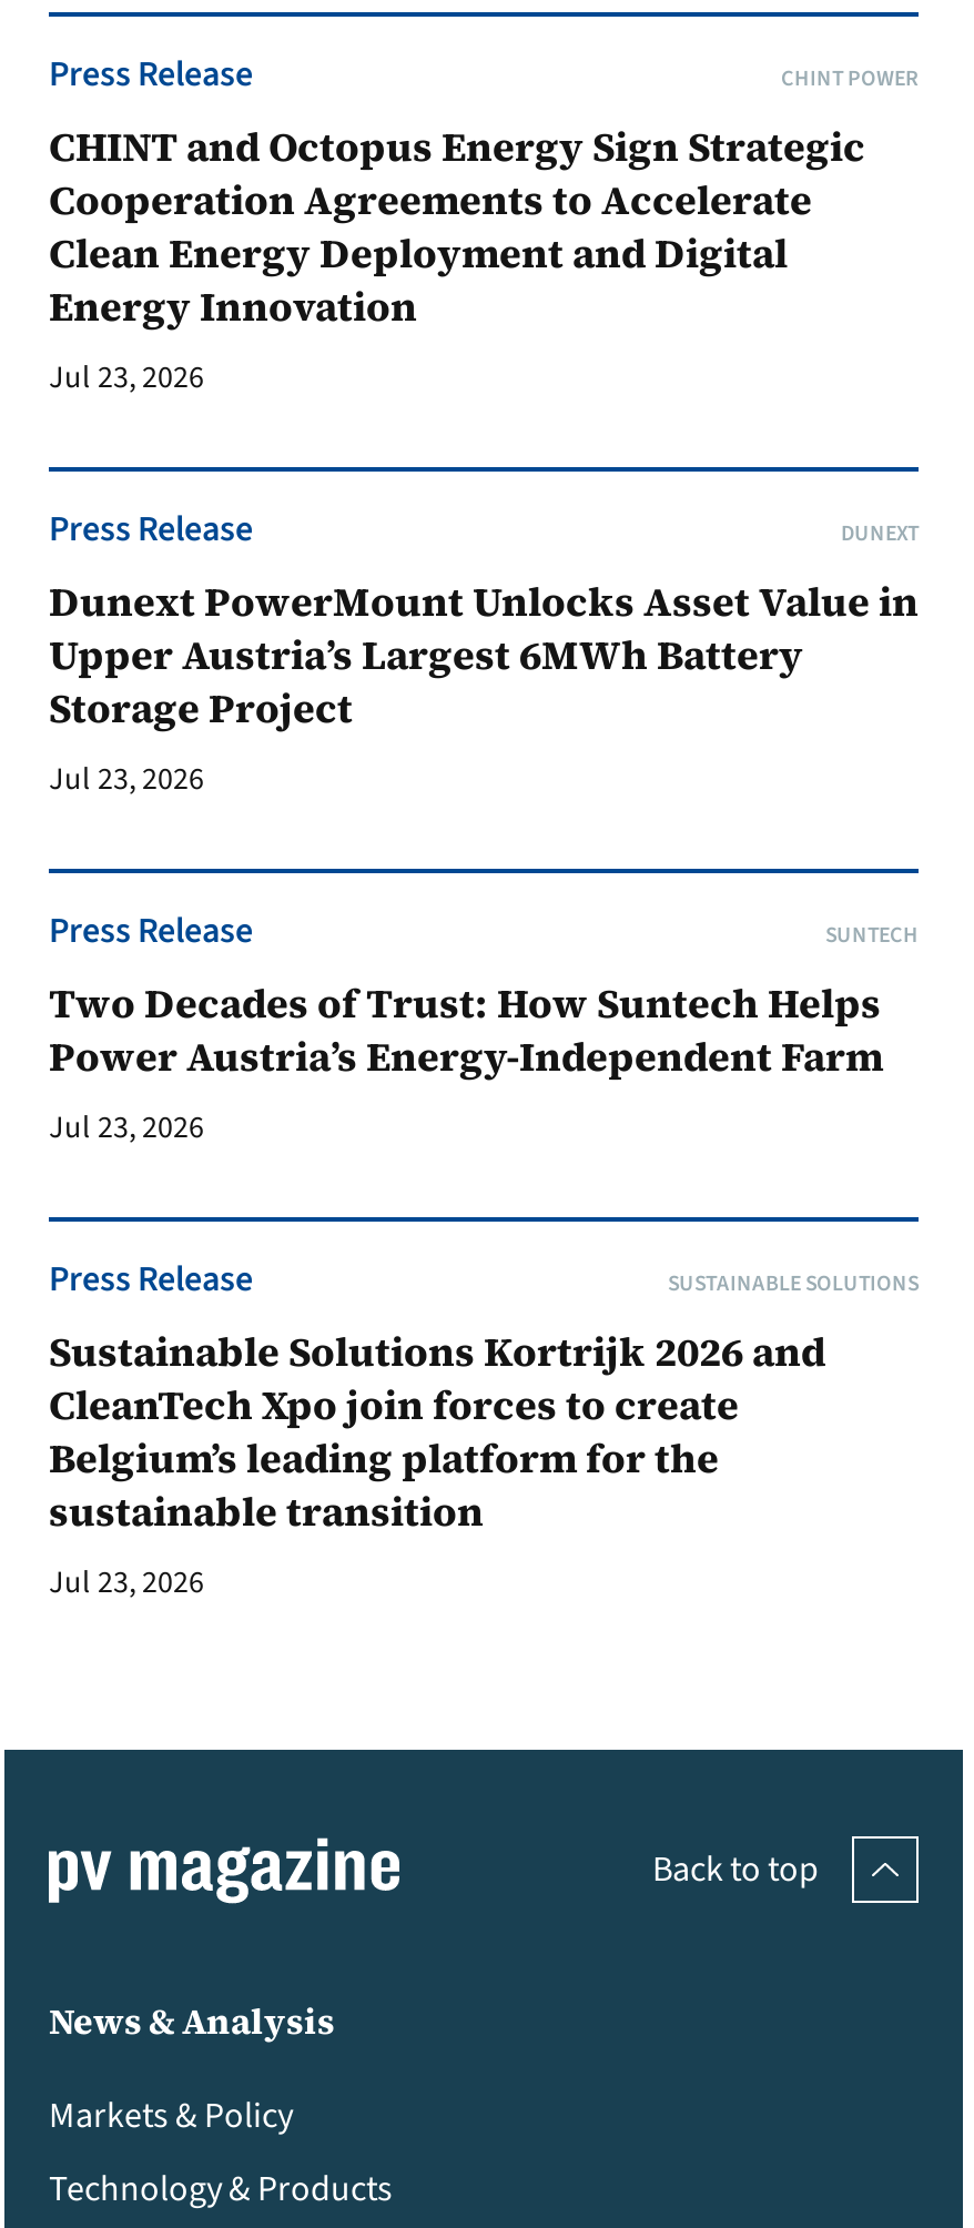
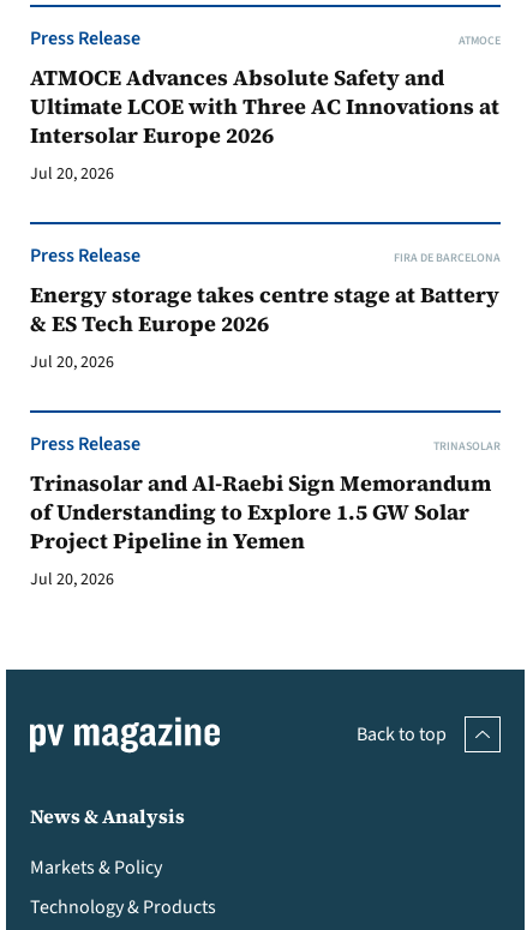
- CHINT POWER
- CHINT and Octopus Energy Sign Strategic
- Cooperation Agreements to Accelerate
- Clean Energy Deployment and Digital
- Energy Innovation
- Jul 23, 2026
+ ATMOCE
+ ATMOCE Advances Absolute Safety and
+ Ultimate LCOE with Three AC Innovations at
+ Intersolar Europe 2026
+ Jul 20, 2026

- DUNEXT
- Dunext PowerMount Unlocks Asset Value in
- Upper Austria’s Largest 6MWh Battery
- Storage Project
- Jul 23, 2026
+ FIRA DE BARCELONA
+ Energy storage takes centre stage at Battery
+ & ES Tech Europe 2026
+ Jul 20, 2026

- SUNTECH
- Two Decades of Trust: How Suntech Helps
- Power Austria’s Energy-Independent Farm
- Jul 23, 2026
- Press Release
- SUSTAINABLE SOLUTIONS
- Sustainable Solutions Kortrijk 2026 and
- CleanTech Xpo join forces to create
- Belgium’s leading platform for the
- sustainable transition
- Jul 23, 2026
+ TRINASOLAR
+ Trinasolar and Al-Raebi Sign Memorandum
+ of Understanding to Explore 1.5 GW Solar
+ Project Pipeline in Yemen
+ Jul 20, 2026
